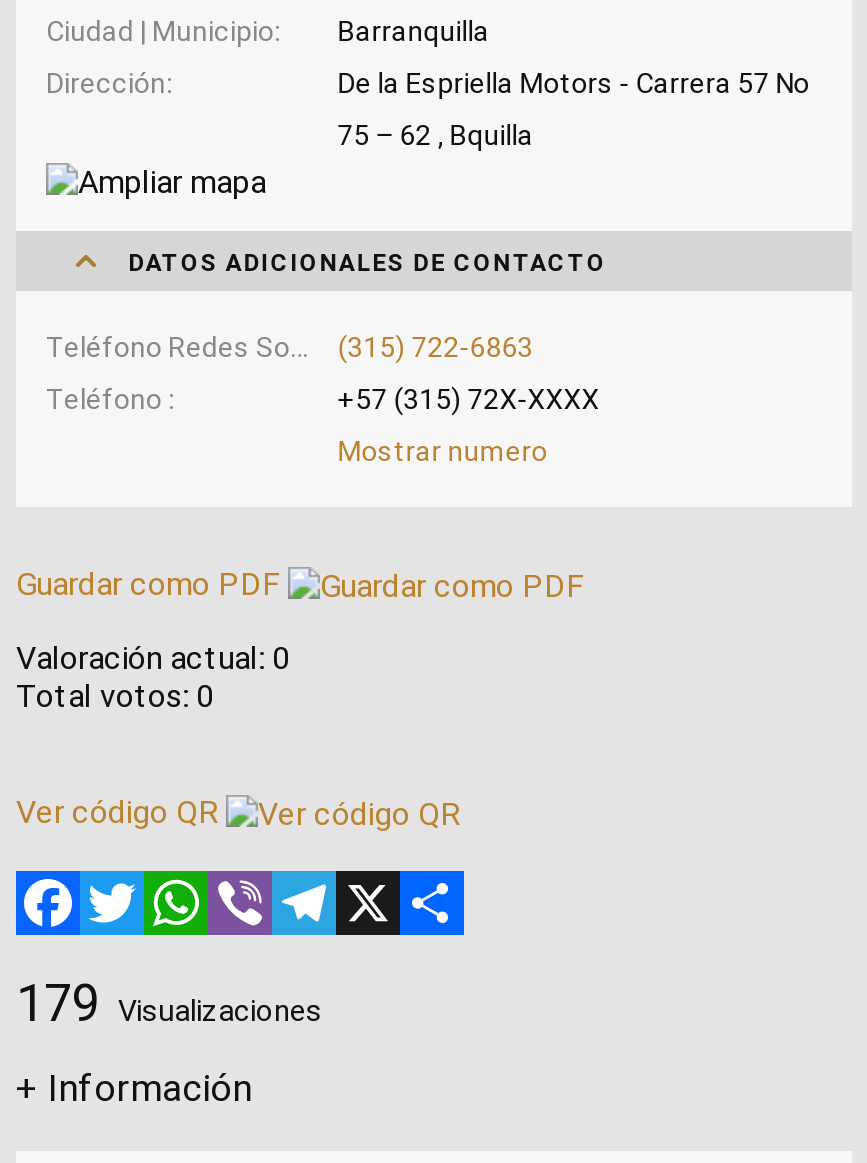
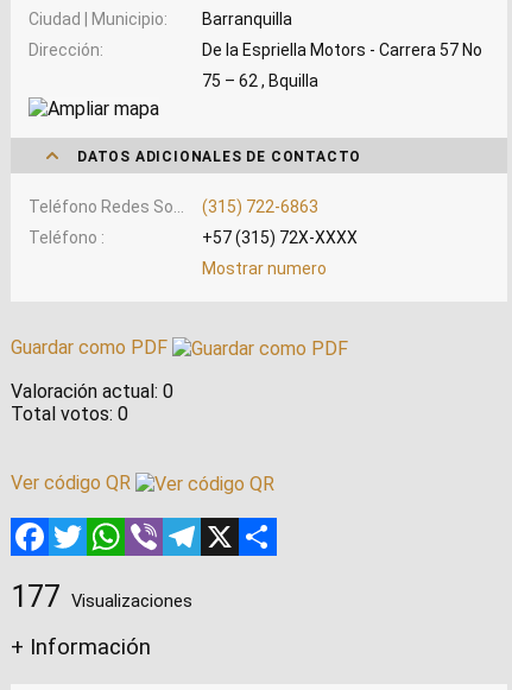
- 179 Visualizaciones
+ 177 Visualizaciones
